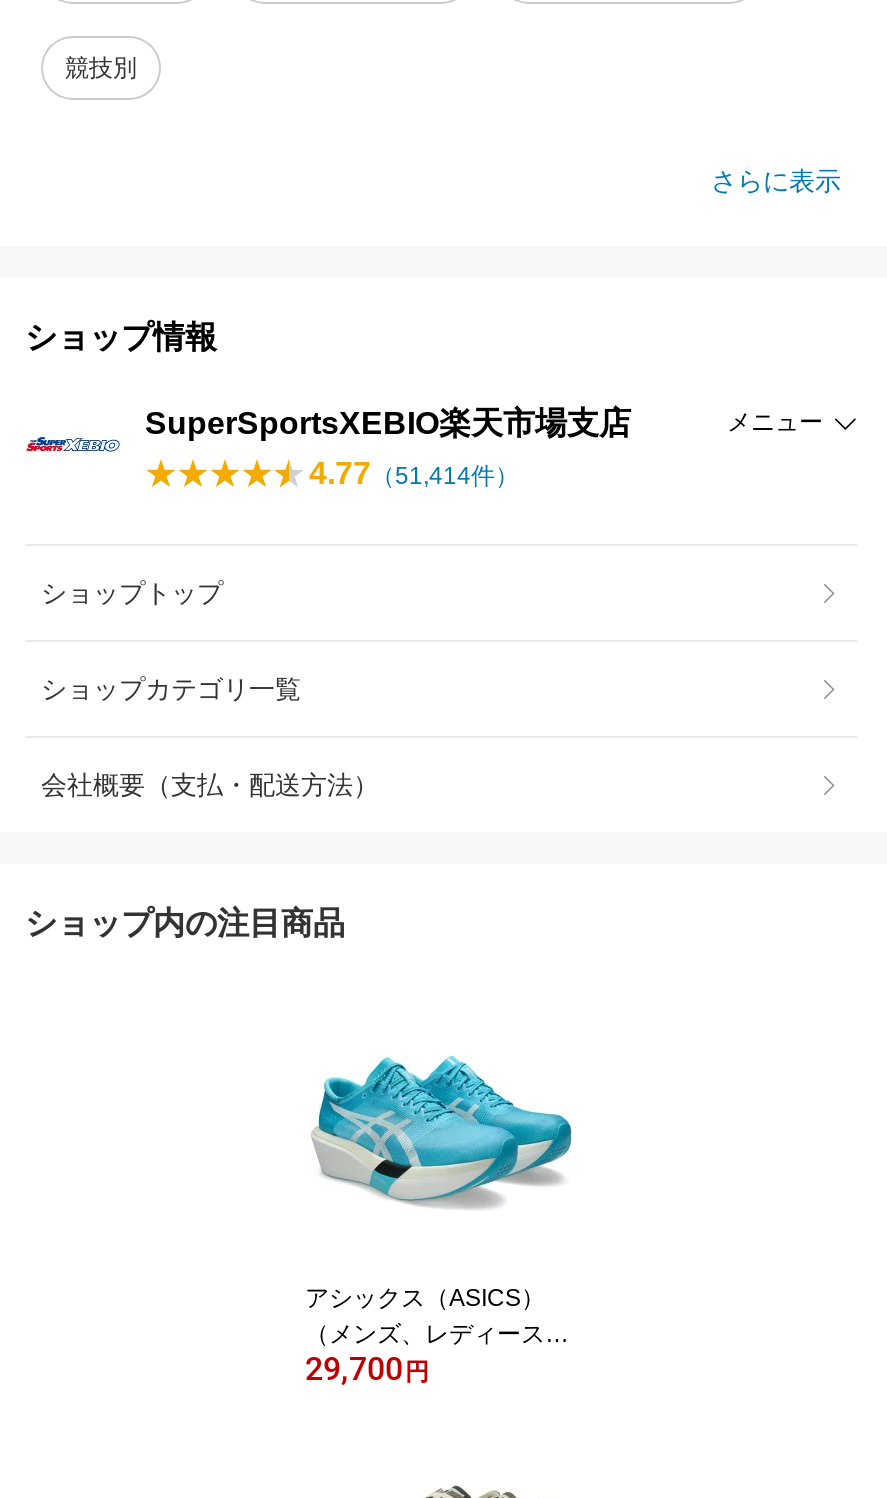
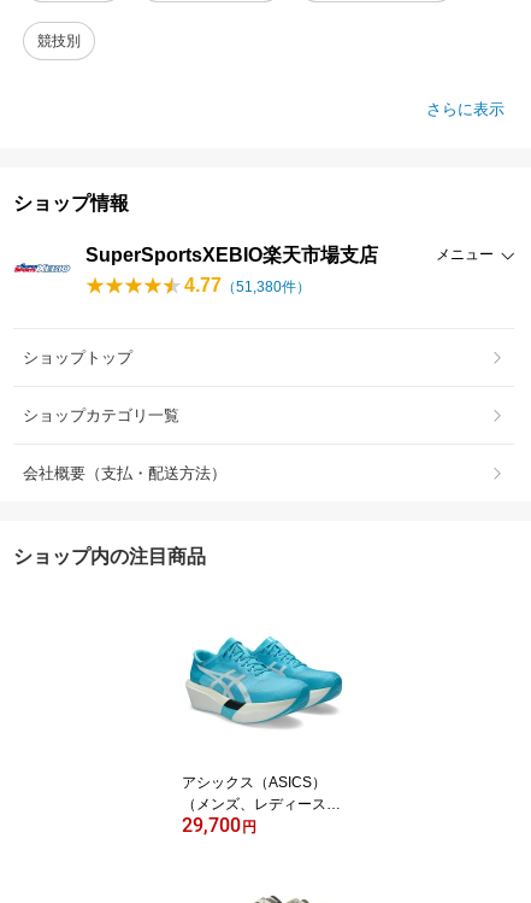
- 4.77（51,414件）
+ 4.77（51,380件）
